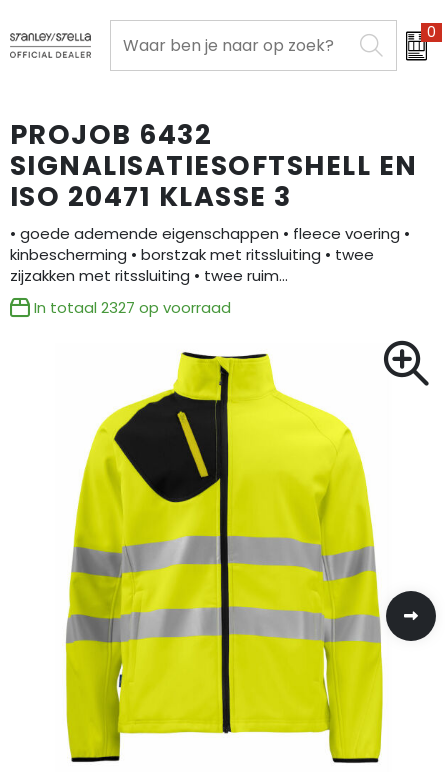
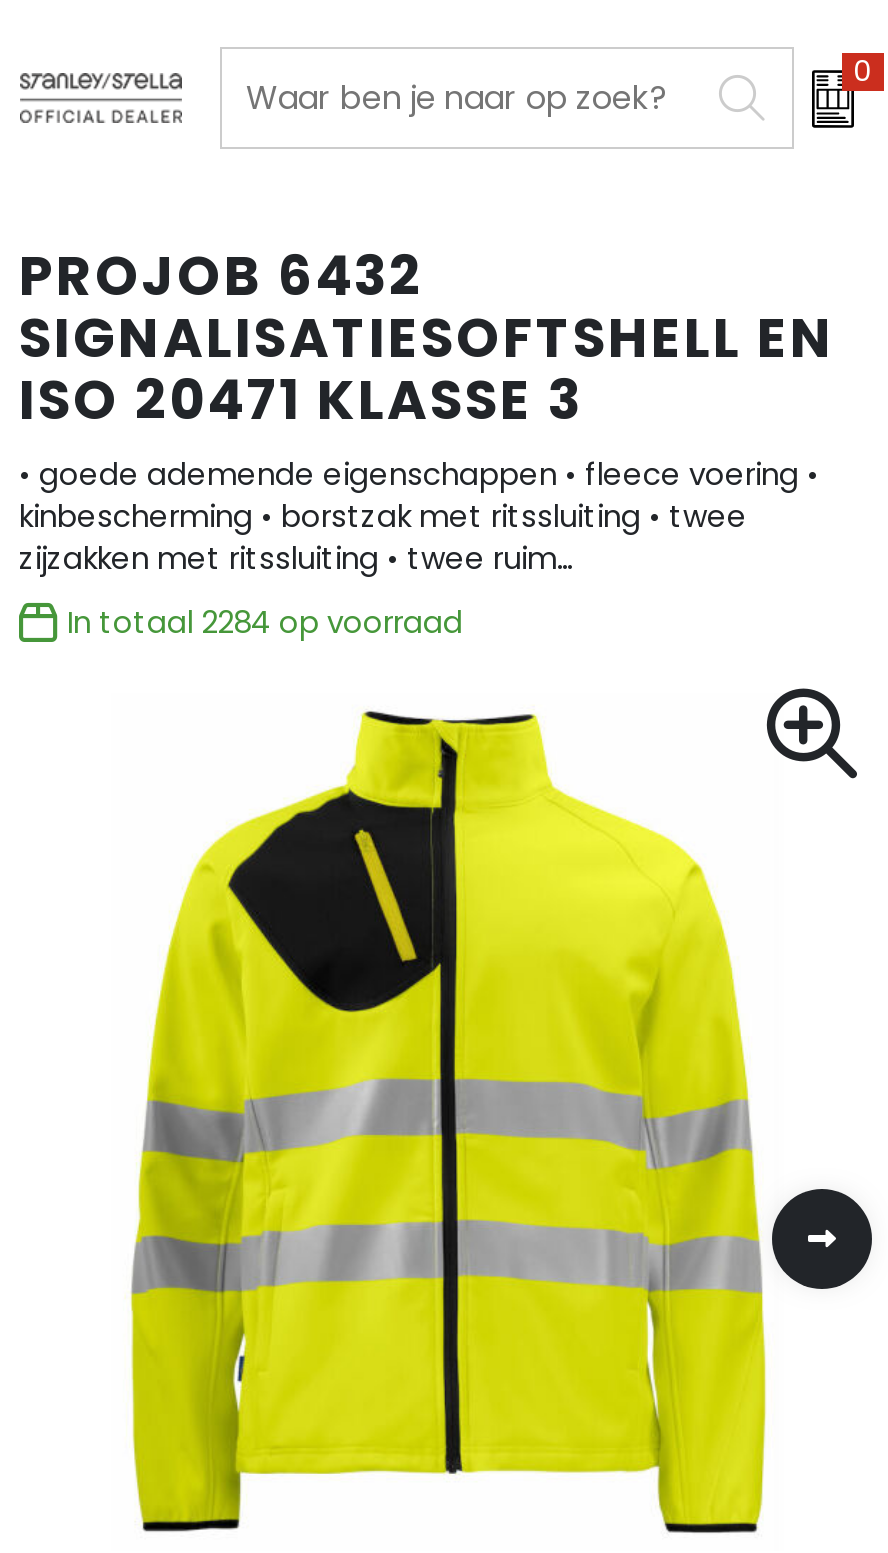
- In totaal 2327 op voorraad
+ In totaal 2284 op voorraad
